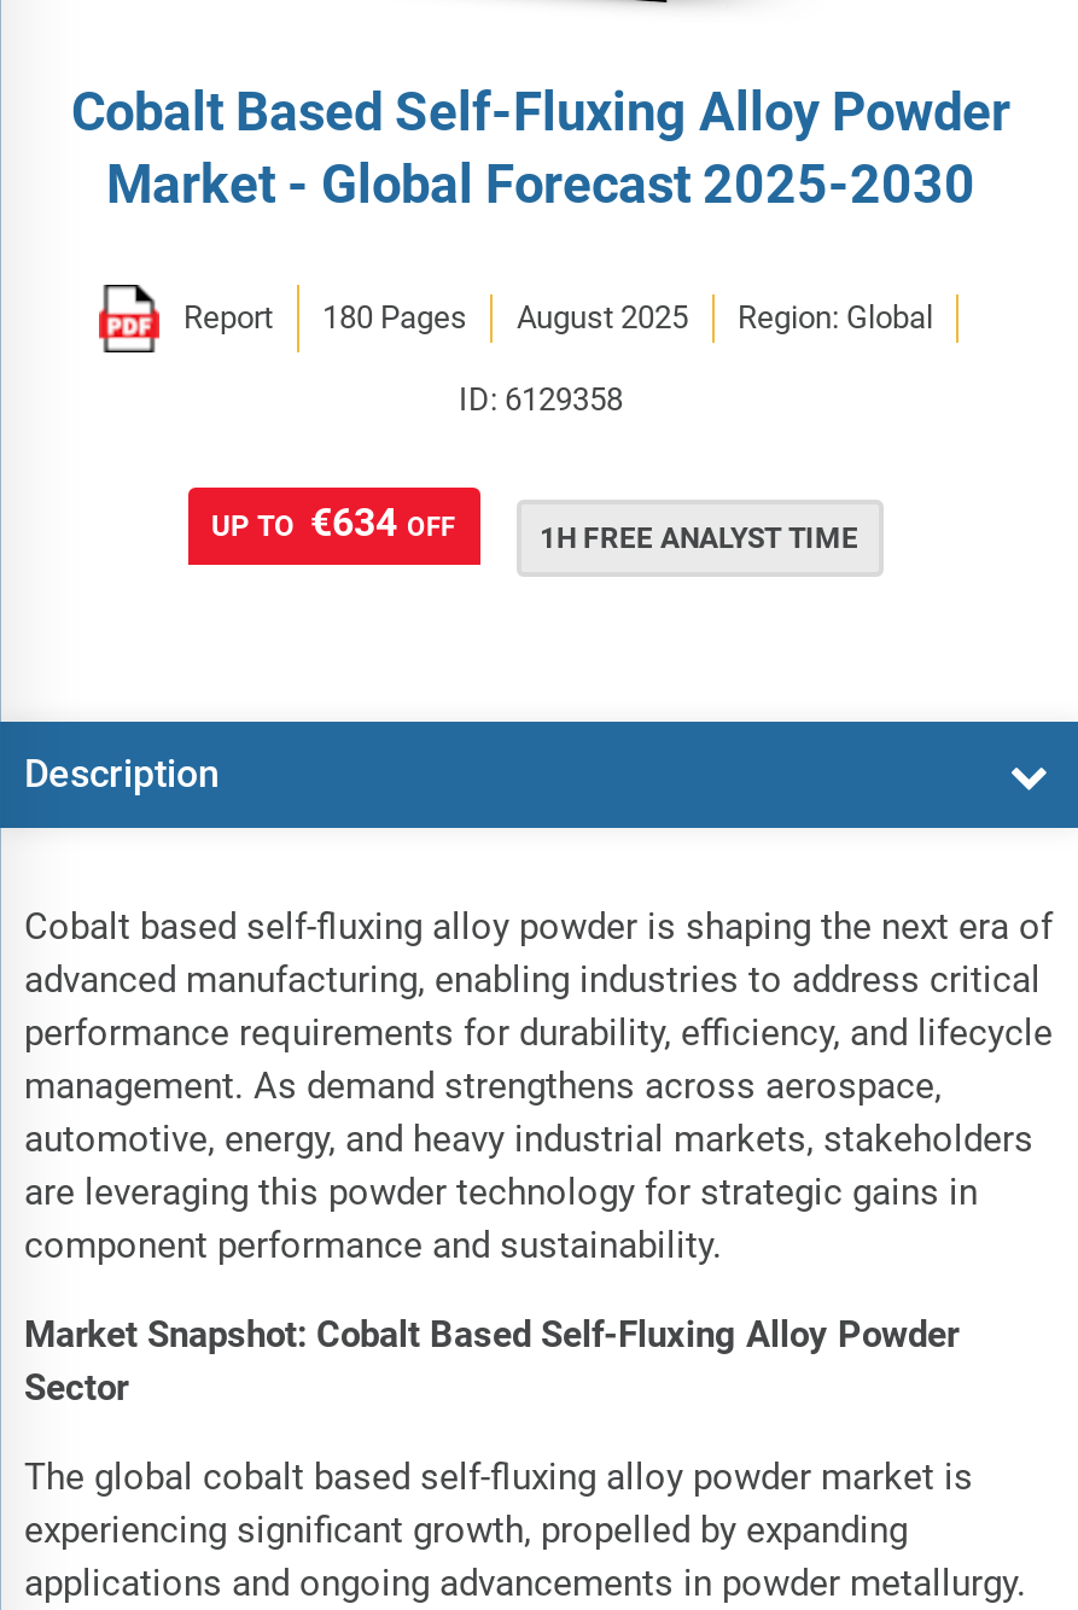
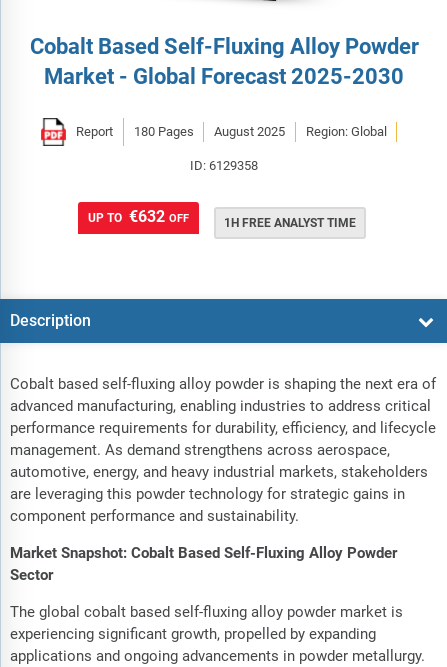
- UP TO €634 OFF
+ UP TO €632 OFF
